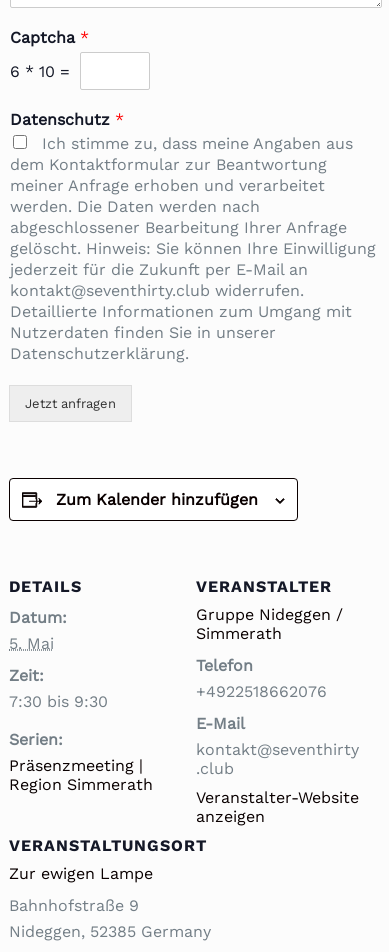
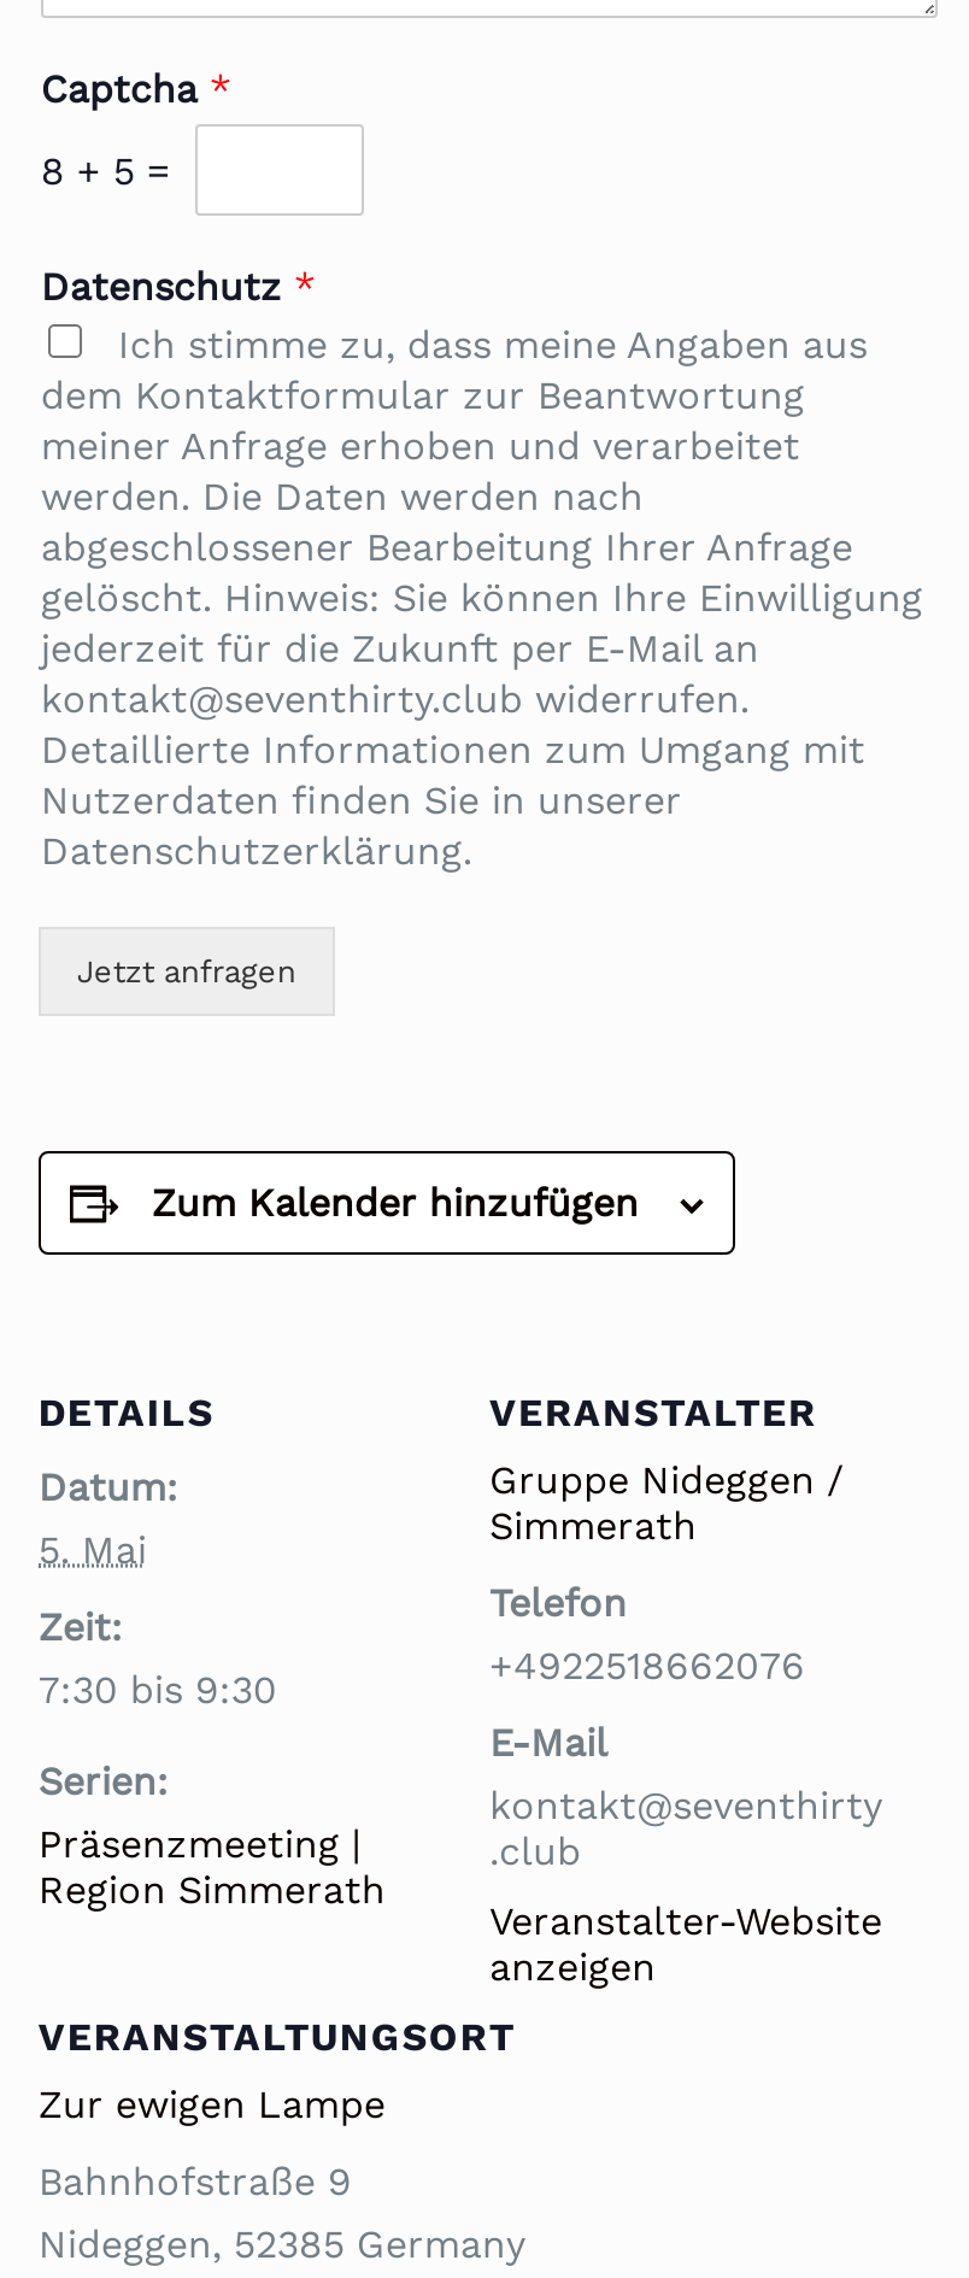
- 6 * 10 =
+ 8 + 5 =
